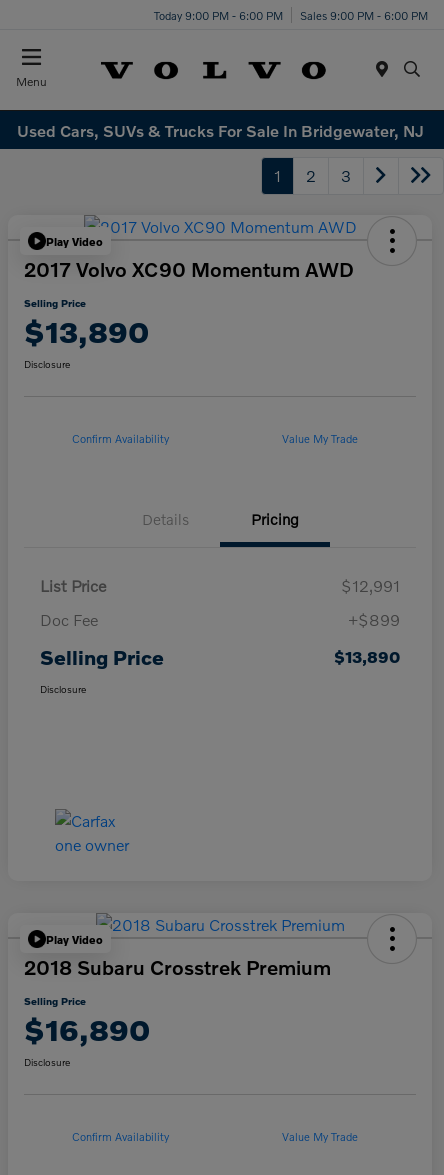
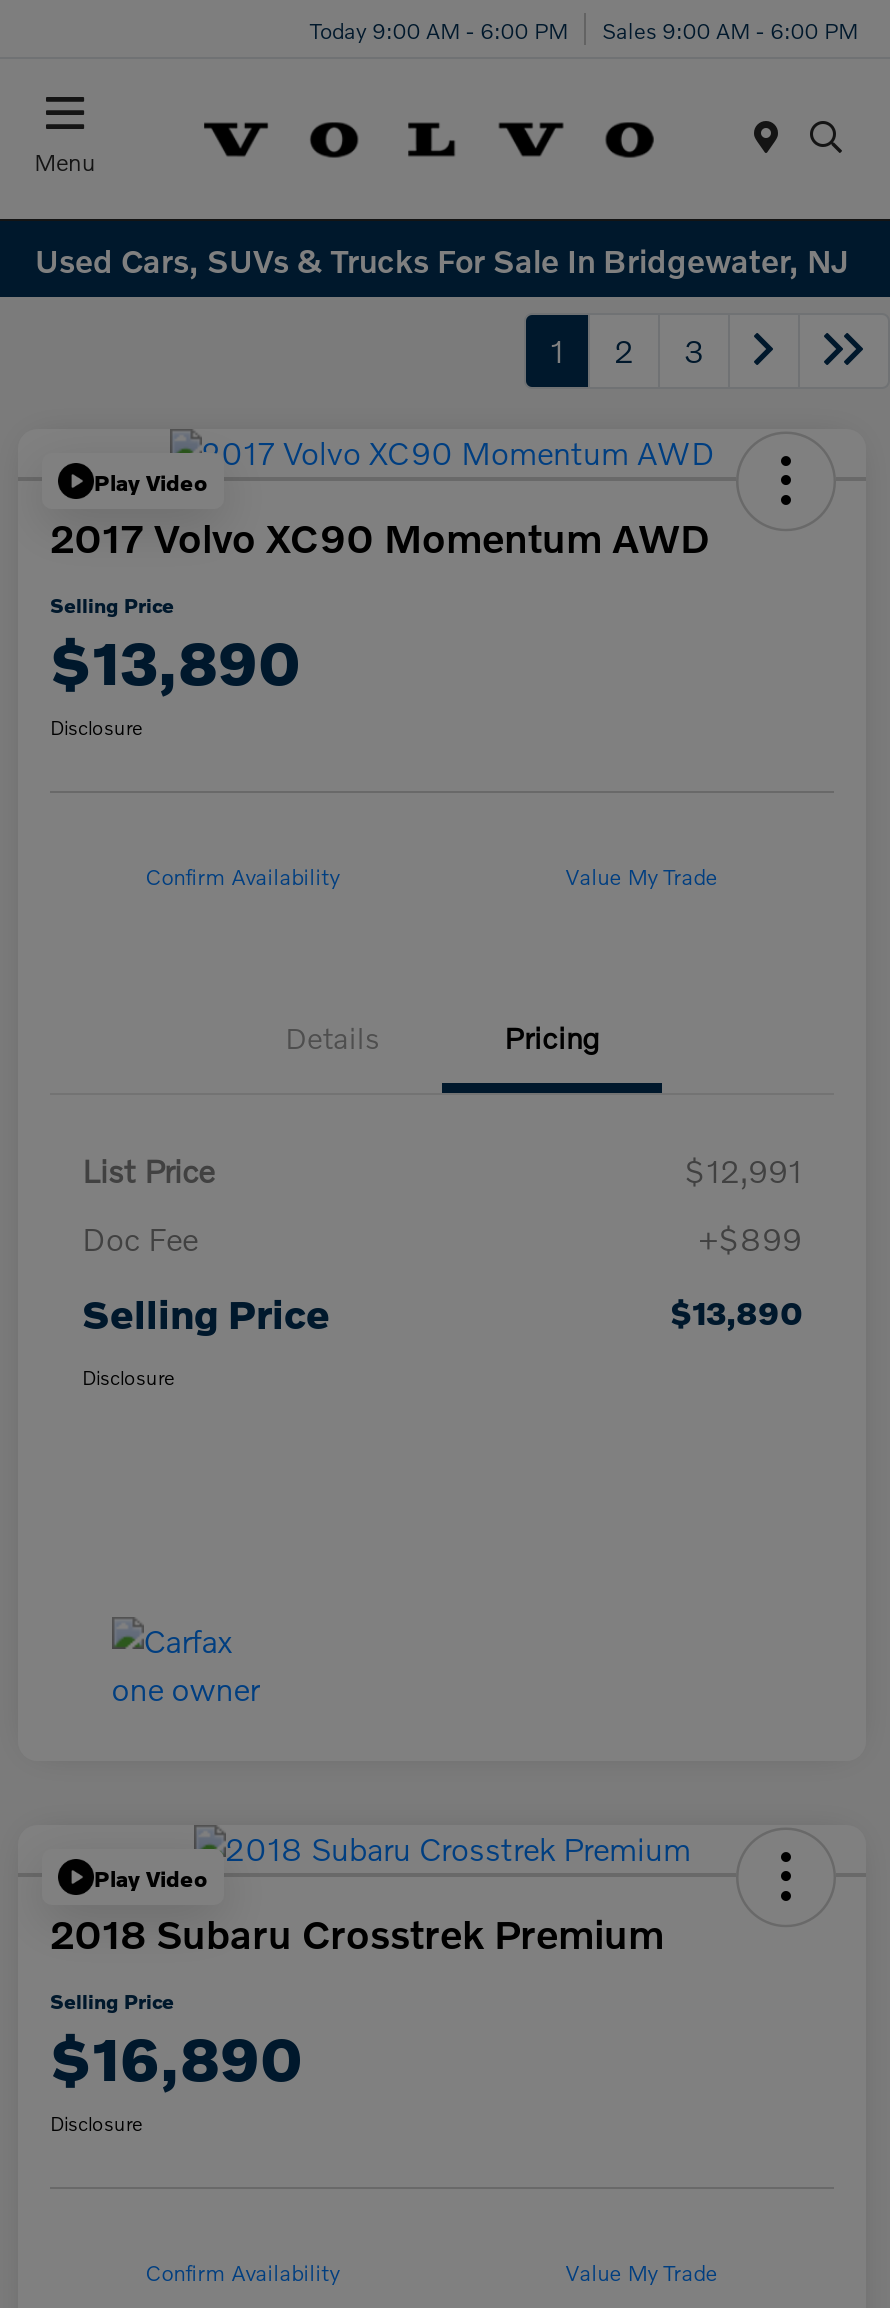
- Today 9:00 PM - 6:00 PM
+ Today 9:00 AM - 6:00 PM

- Sales 9:00 PM - 6:00 PM
+ Sales 9:00 AM - 6:00 PM
